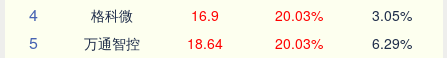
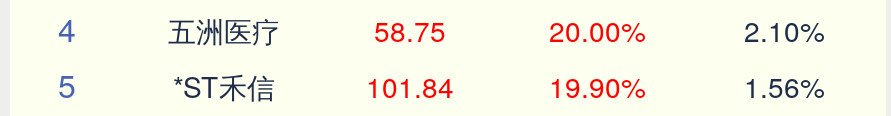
- 格科微
- 16.9
- 20.03%
- 3.05%
+ 五洲医疗
+ 58.75
+ 20.00%
+ 2.10%

- 万通智控
- 18.64
- 20.03%
- 6.29%
+ *ST禾信
+ 101.84
+ 19.90%
+ 1.56%
